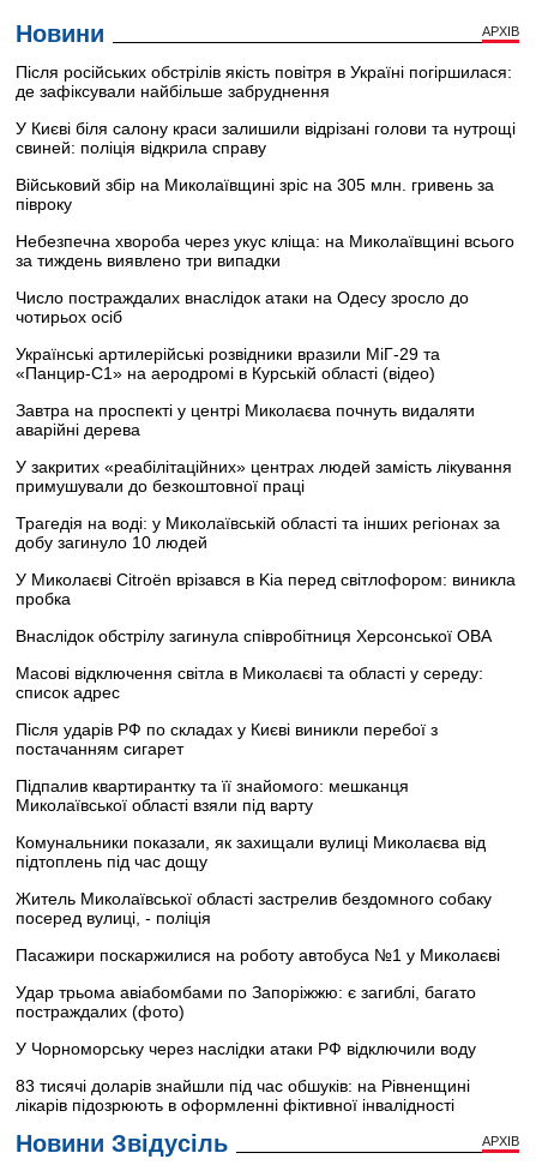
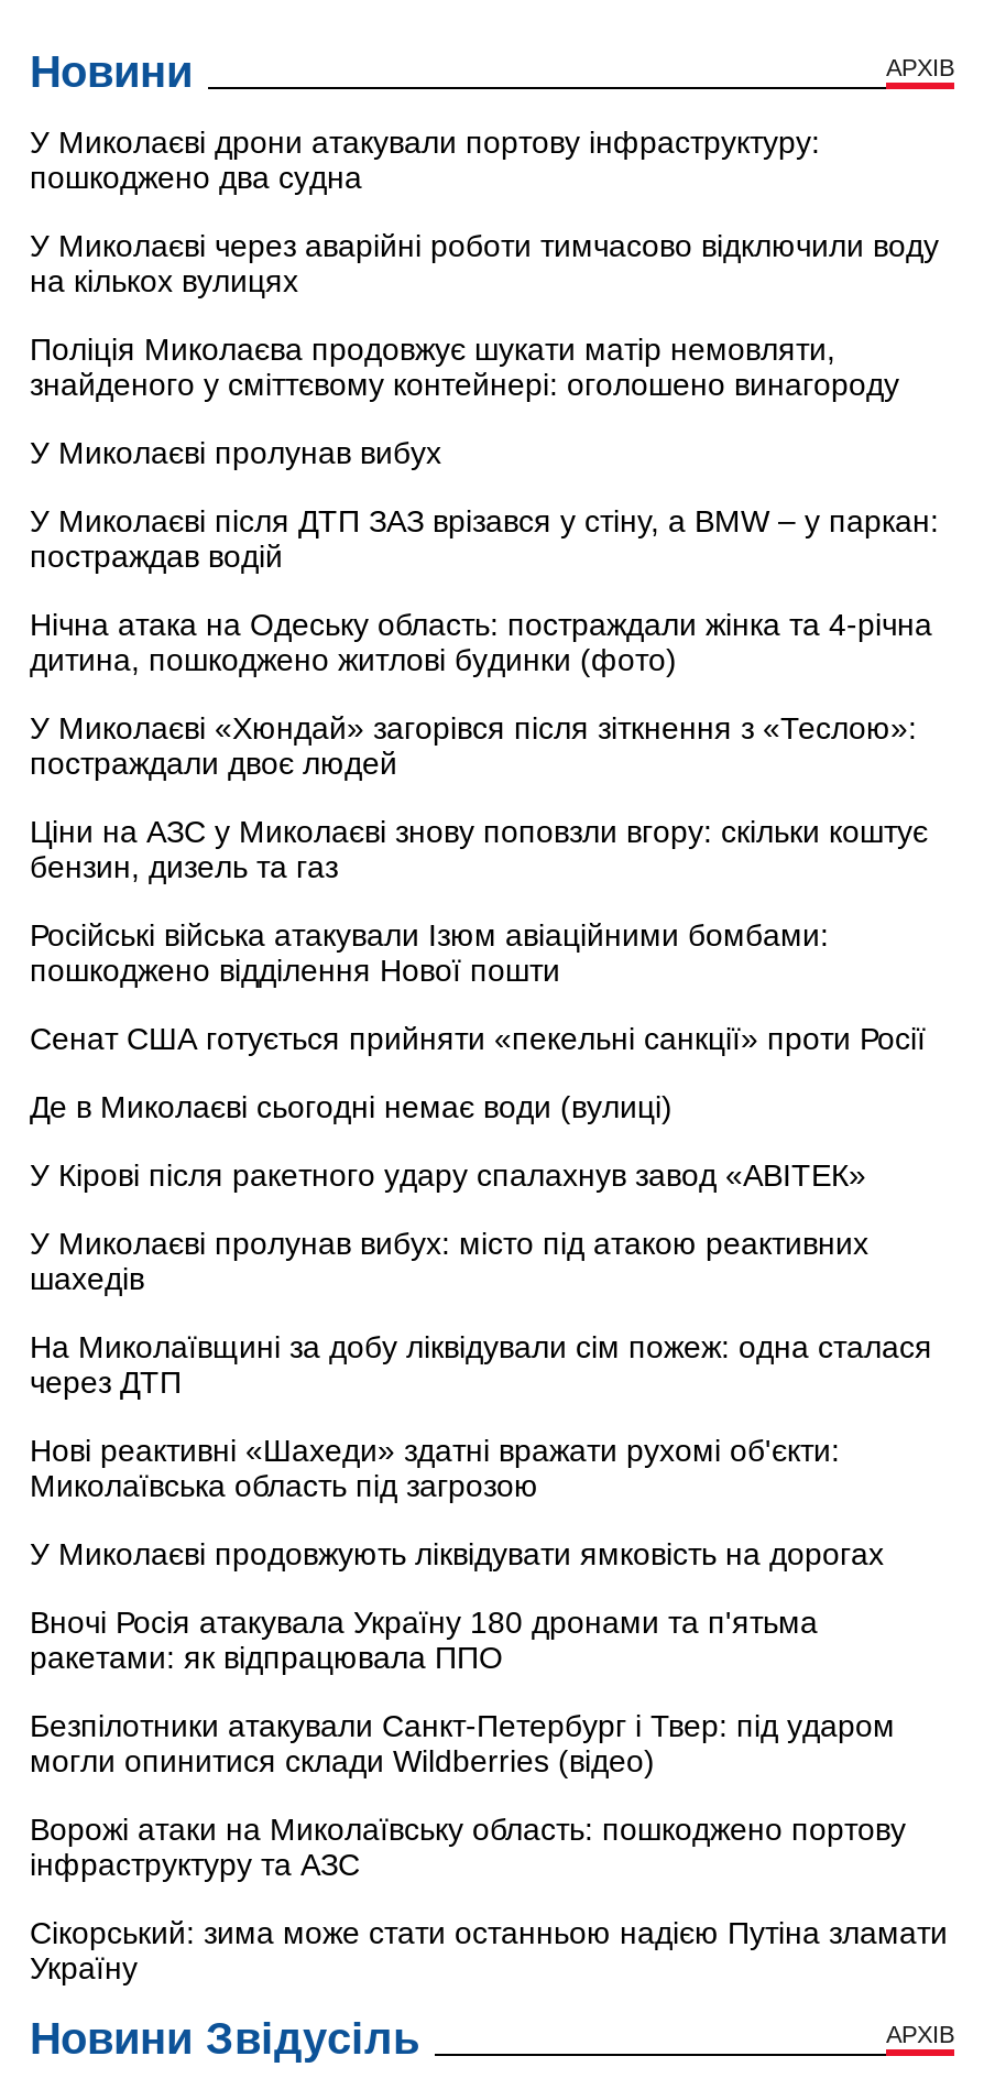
- Після російських обстрілів якість повітря в Україні погіршилася:
- де зафіксували найбільше забруднення
+ У Миколаєві дрони атакували портову інфраструктуру:
+ пошкоджено два судна

- У Києві біля салону краси залишили відрізані голови та нутрощі
- свиней: поліція відкрила справу
+ У Миколаєві через аварійні роботи тимчасово відключили воду
+ на кількох вулицях

- Військовий збір на Миколаївщині зріс на 305 млн. гривень за
- півроку
+ Поліція Миколаєва продовжує шукати матір немовляти,
+ знайденого у сміттєвому контейнері: оголошено винагороду

- Небезпечна хвороба через укус кліща: на Миколаївщині всього
- за тиждень виявлено три випадки
+ У Миколаєві пролунав вибух

- Число постраждалих внаслідок атаки на Одесу зросло до
- чотирьох осіб
+ У Миколаєві після ДТП ЗАЗ врізався у стіну, а BMW – у паркан:
+ постраждав водій

- Українські артилерійські розвідники вразили МіГ-29 та
- «Панцир-С1» на аеродромі в Курській області (відео)
+ Нічна атака на Одеську область: постраждали жінка та 4-річна
+ дитина, пошкоджено житлові будинки (фото)

- Завтра на проспекті у центрі Миколаєва почнуть видаляти
- аварійні дерева
+ У Миколаєві «Хюндай» загорівся після зіткнення з «Теслою»:
+ постраждали двоє людей

- У закритих «реабілітаційних» центрах людей замість лікування
- примушували до безкоштовної праці
+ Ціни на АЗС у Миколаєві знову поповзли вгору: скільки коштує
+ бензин, дизель та газ

- Трагедія на воді: у Миколаївській області та інших регіонах за
- добу загинуло 10 людей
+ Російські війська атакували Ізюм авіаційними бомбами:
+ пошкоджено відділення Нової пошти

- У Миколаєві Citroën врізався в Kia перед світлофором: виникла
- пробка
+ Сенат США готується прийняти «пекельні санкції» проти Росії

- Внаслідок обстрілу загинула співробітниця Херсонської ОВА
+ Де в Миколаєві сьогодні немає води (вулиці)

- Масові відключення світла в Миколаєві та області у середу:
- список адрес
+ У Кірові після ракетного удару спалахнув завод «АВІТЕК»

- Після ударів РФ по складах у Києві виникли перебої з
- постачанням сигарет
+ У Миколаєві пролунав вибух: місто під атакою реактивних
+ шахедів

- Підпалив квартирантку та її знайомого: мешканця
- Миколаївської області взяли під варту
+ На Миколаївщині за добу ліквідували сім пожеж: одна сталася
+ через ДТП

- Комунальники показали, як захищали вулиці Миколаєва від
- підтоплень під час дощу
+ Нові реактивні «Шахеди» здатні вражати рухомі об'єкти:
+ Миколаївська область під загрозою

- Житель Миколаївської області застрелив бездомного собаку
- посеред вулиці, - поліція
+ У Миколаєві продовжують ліквідувати ямковість на дорогах

- Пасажири поскаржилися на роботу автобуса №1 у Миколаєві
+ Вночі Росія атакувала Україну 180 дронами та п'ятьма
+ ракетами: як відпрацювала ППО

- Удар трьома авіабомбами по Запоріжжю: є загиблі, багато
- постраждалих (фото)
+ Безпілотники атакували Санкт-Петербург і Твер: під ударом
+ могли опинитися склади Wildberries (відео)

- У Чорноморську через наслідки атаки РФ відключили воду
+ Ворожі атаки на Миколаївську область: пошкоджено портову
+ інфраструктуру та АЗС

- 83 тисячі доларів знайшли під час обшуків: на Рівненщині
- лікарів підозрюють в оформленні фіктивної інвалідності
+ Сікорський: зима може стати останньою надією Путіна зламати
+ Україну
